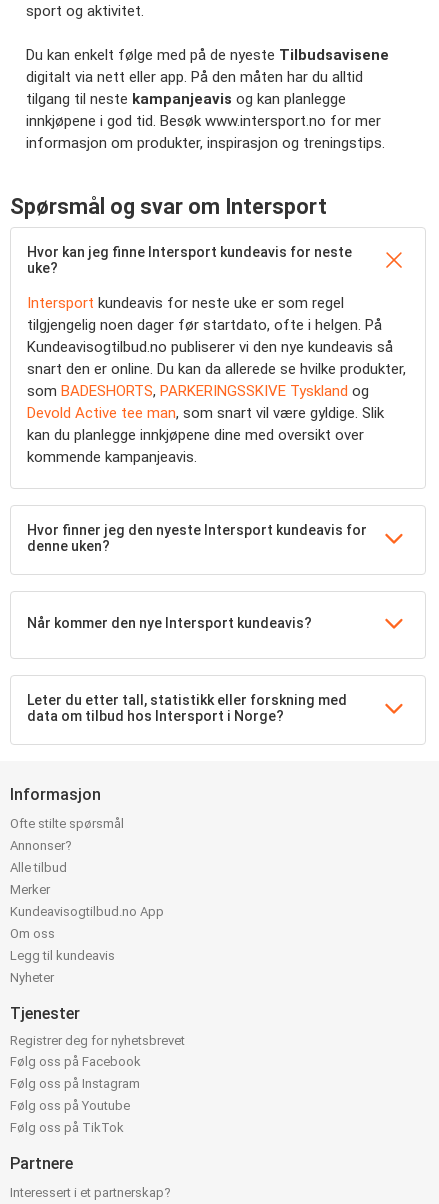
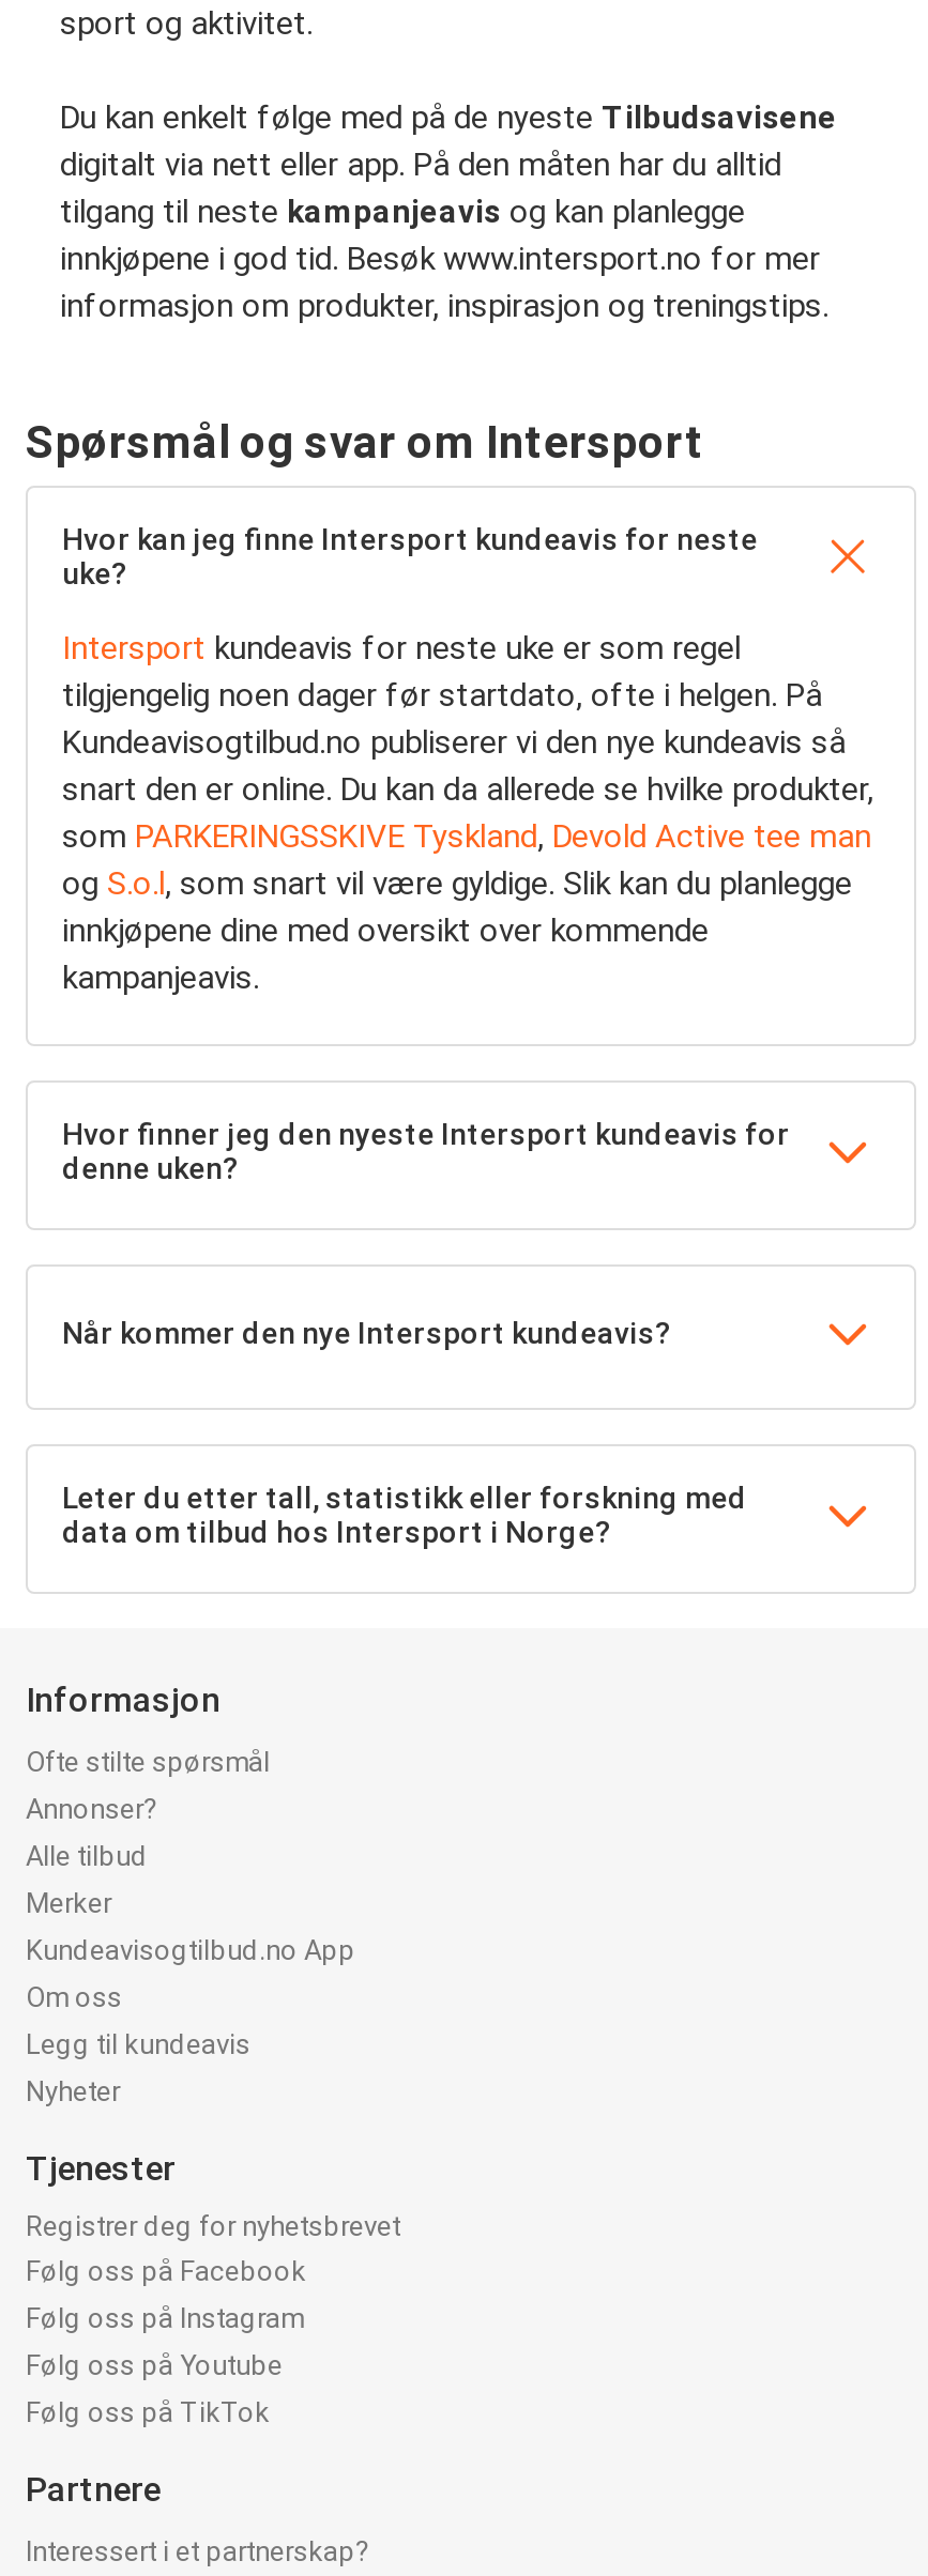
- som BADESHORTS, PARKERINGSSKIVE Tyskland og
- Devold Active tee man, som snart vil være gyldige. Slik
- kan du planlegge innkjøpene dine med oversikt over
- kommende kampanjeavis.
+ som PARKERINGSSKIVE Tyskland, Devold Active tee man
+ og S.o.l, som snart vil være gyldige. Slik kan du planlegge
+ innkjøpene dine med oversikt over kommende
+ kampanjeavis.
